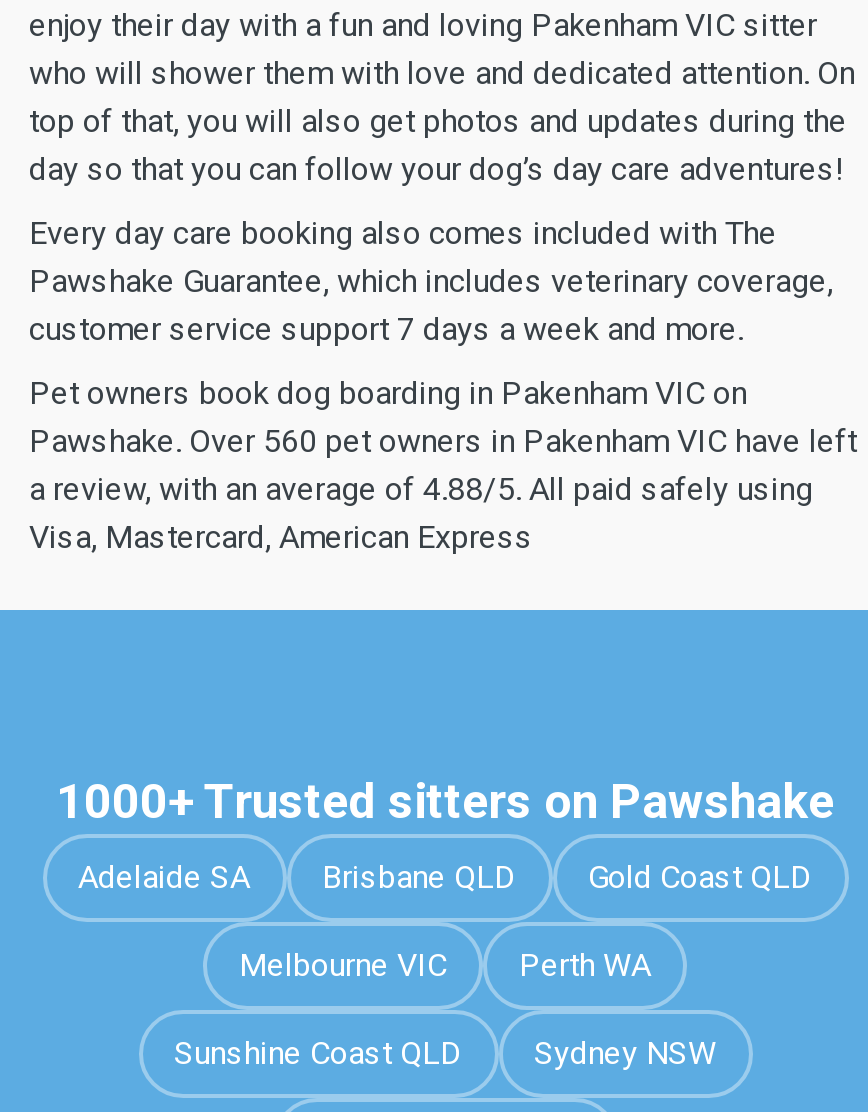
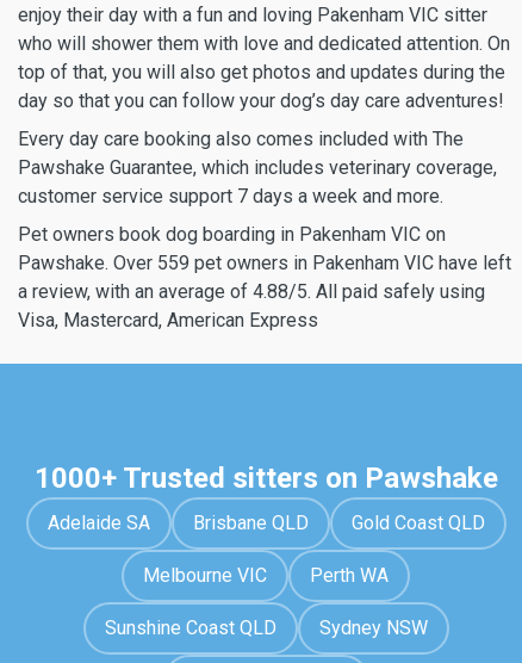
- Pawshake. Over 560 pet owners in Pakenham VIC have left
+ Pawshake. Over 559 pet owners in Pakenham VIC have left
